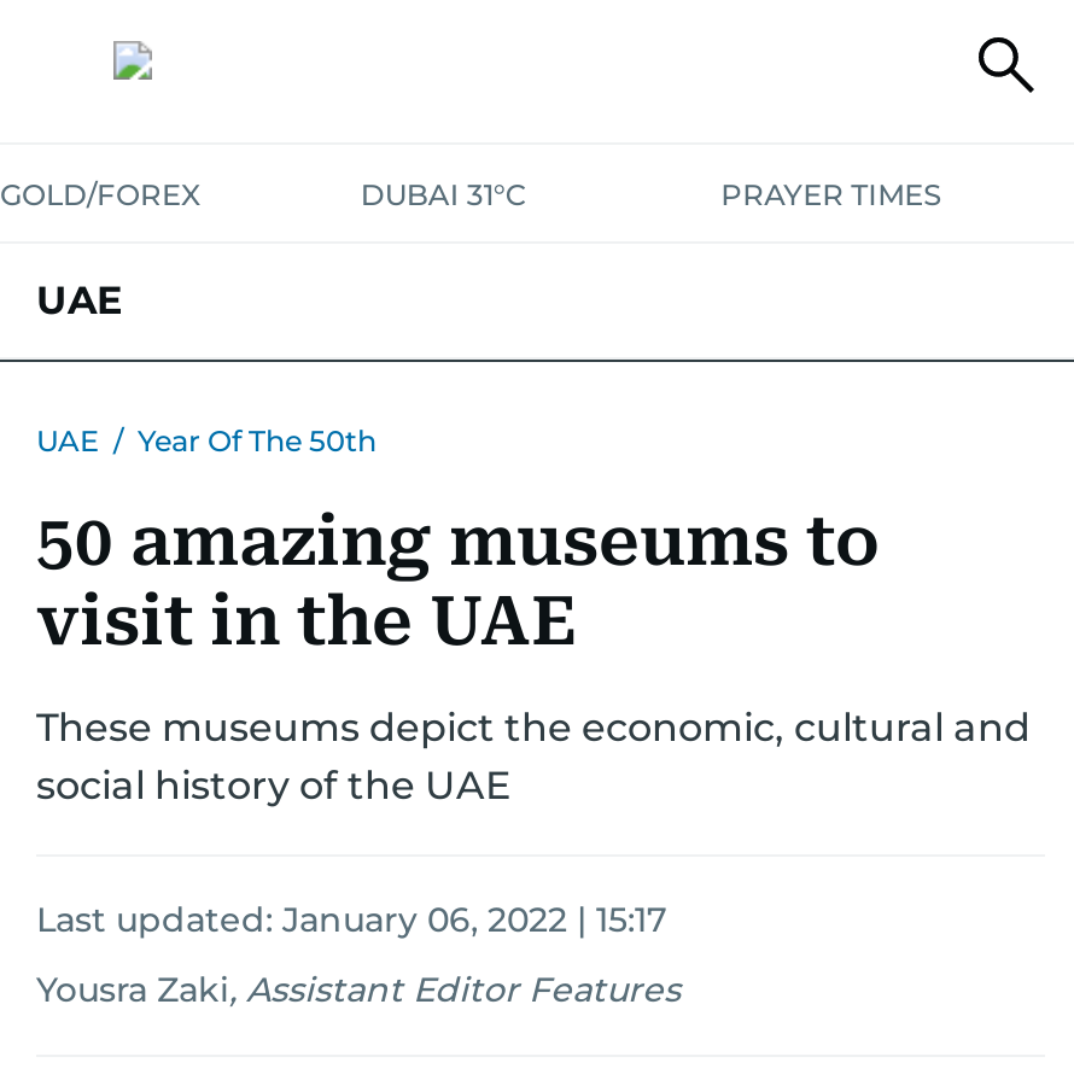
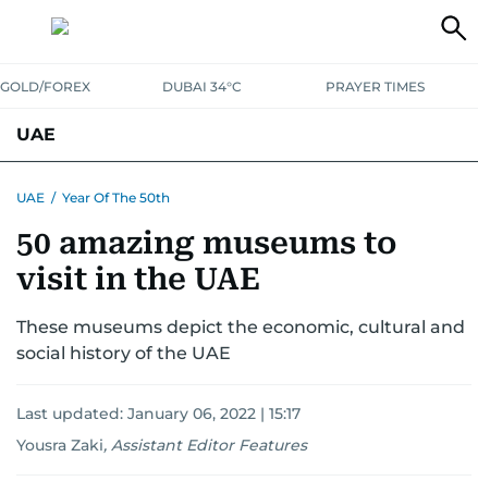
- DUBAI 31°C
+ DUBAI 34°C
